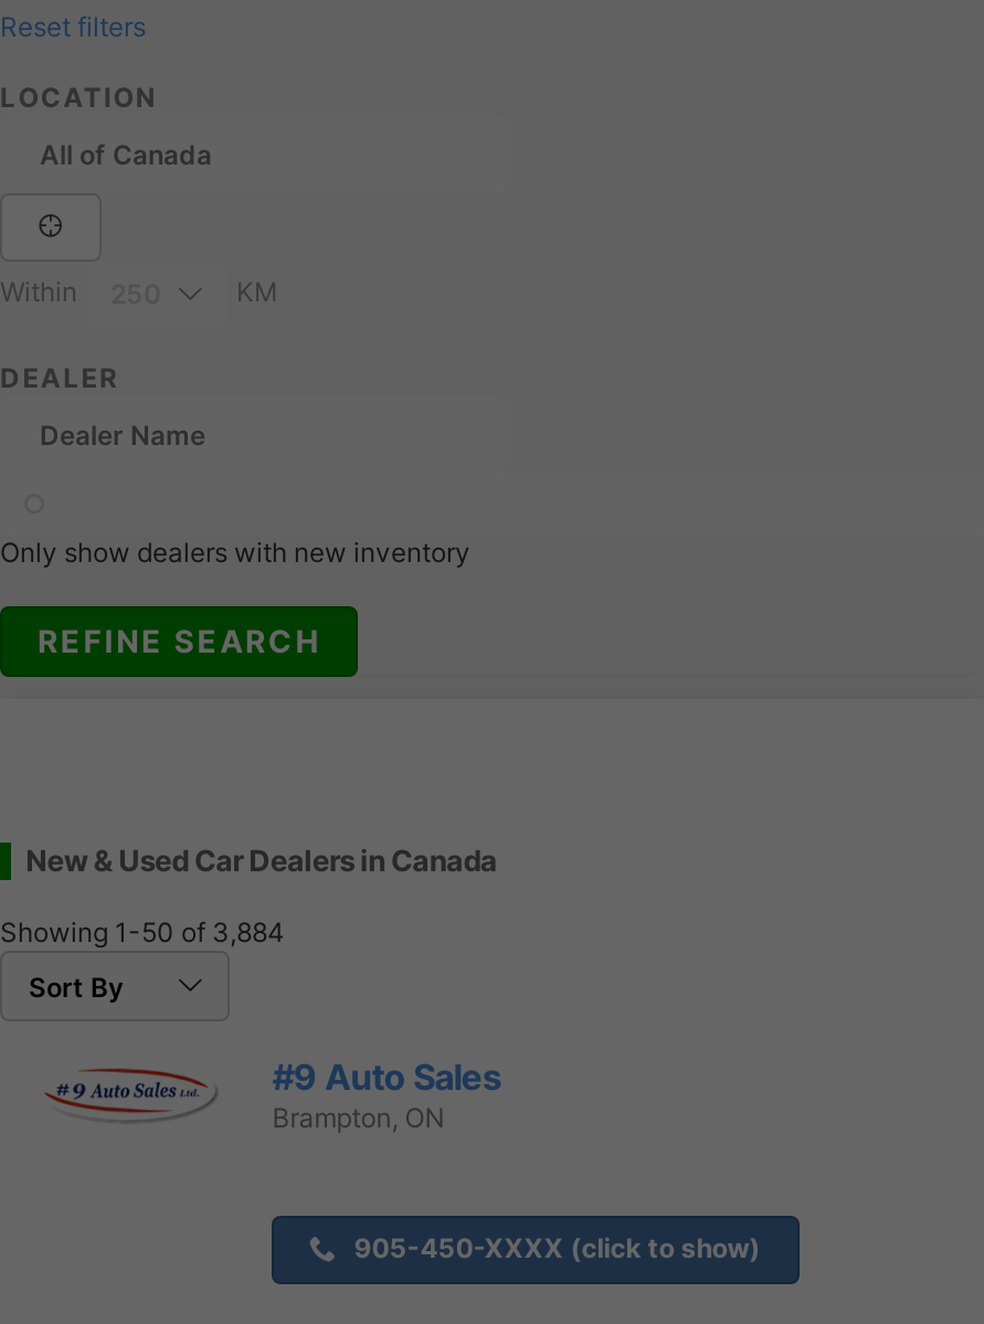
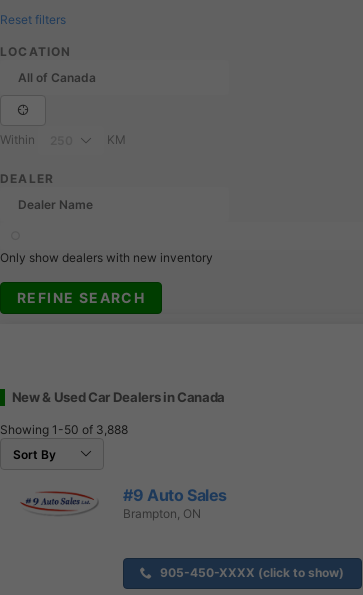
- Showing 1-50 of 3,884
+ Showing 1-50 of 3,888
